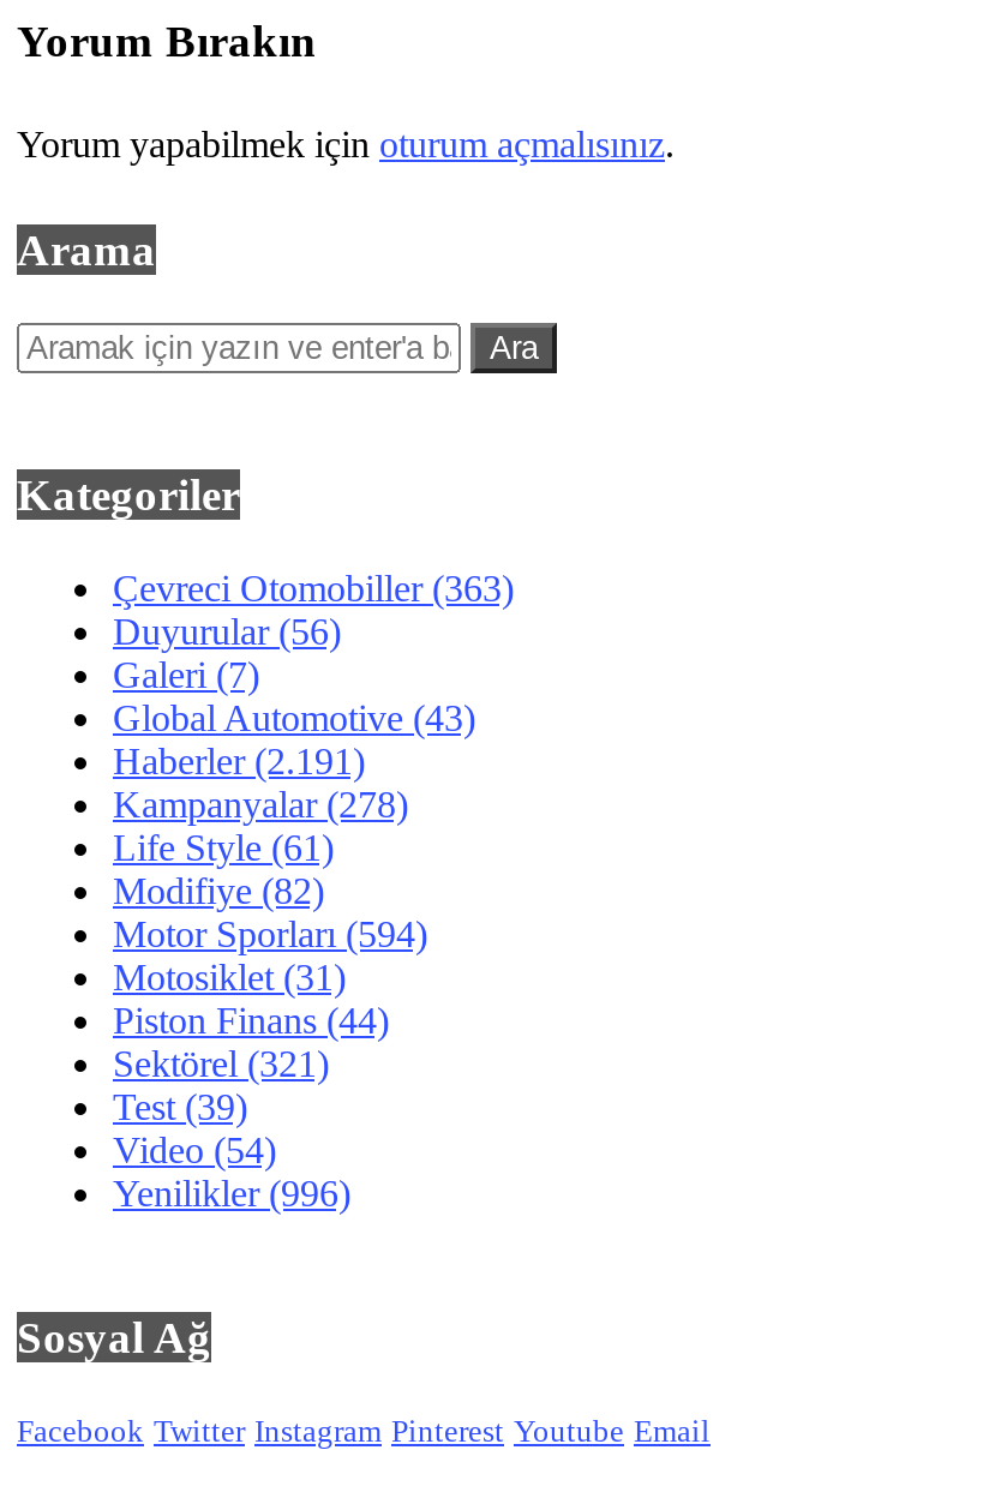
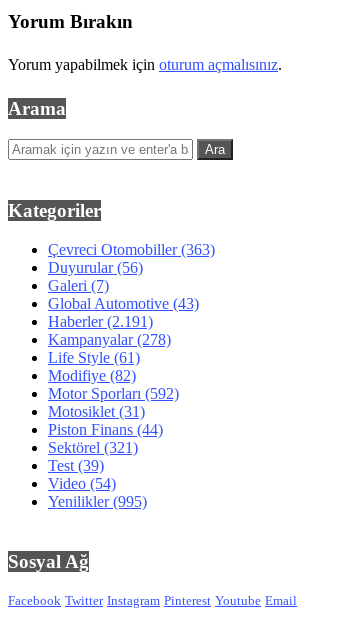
- Motor Sporları (594)
+ Motor Sporları (592)

- Yenilikler(996)
+ Yenilikler(995)
